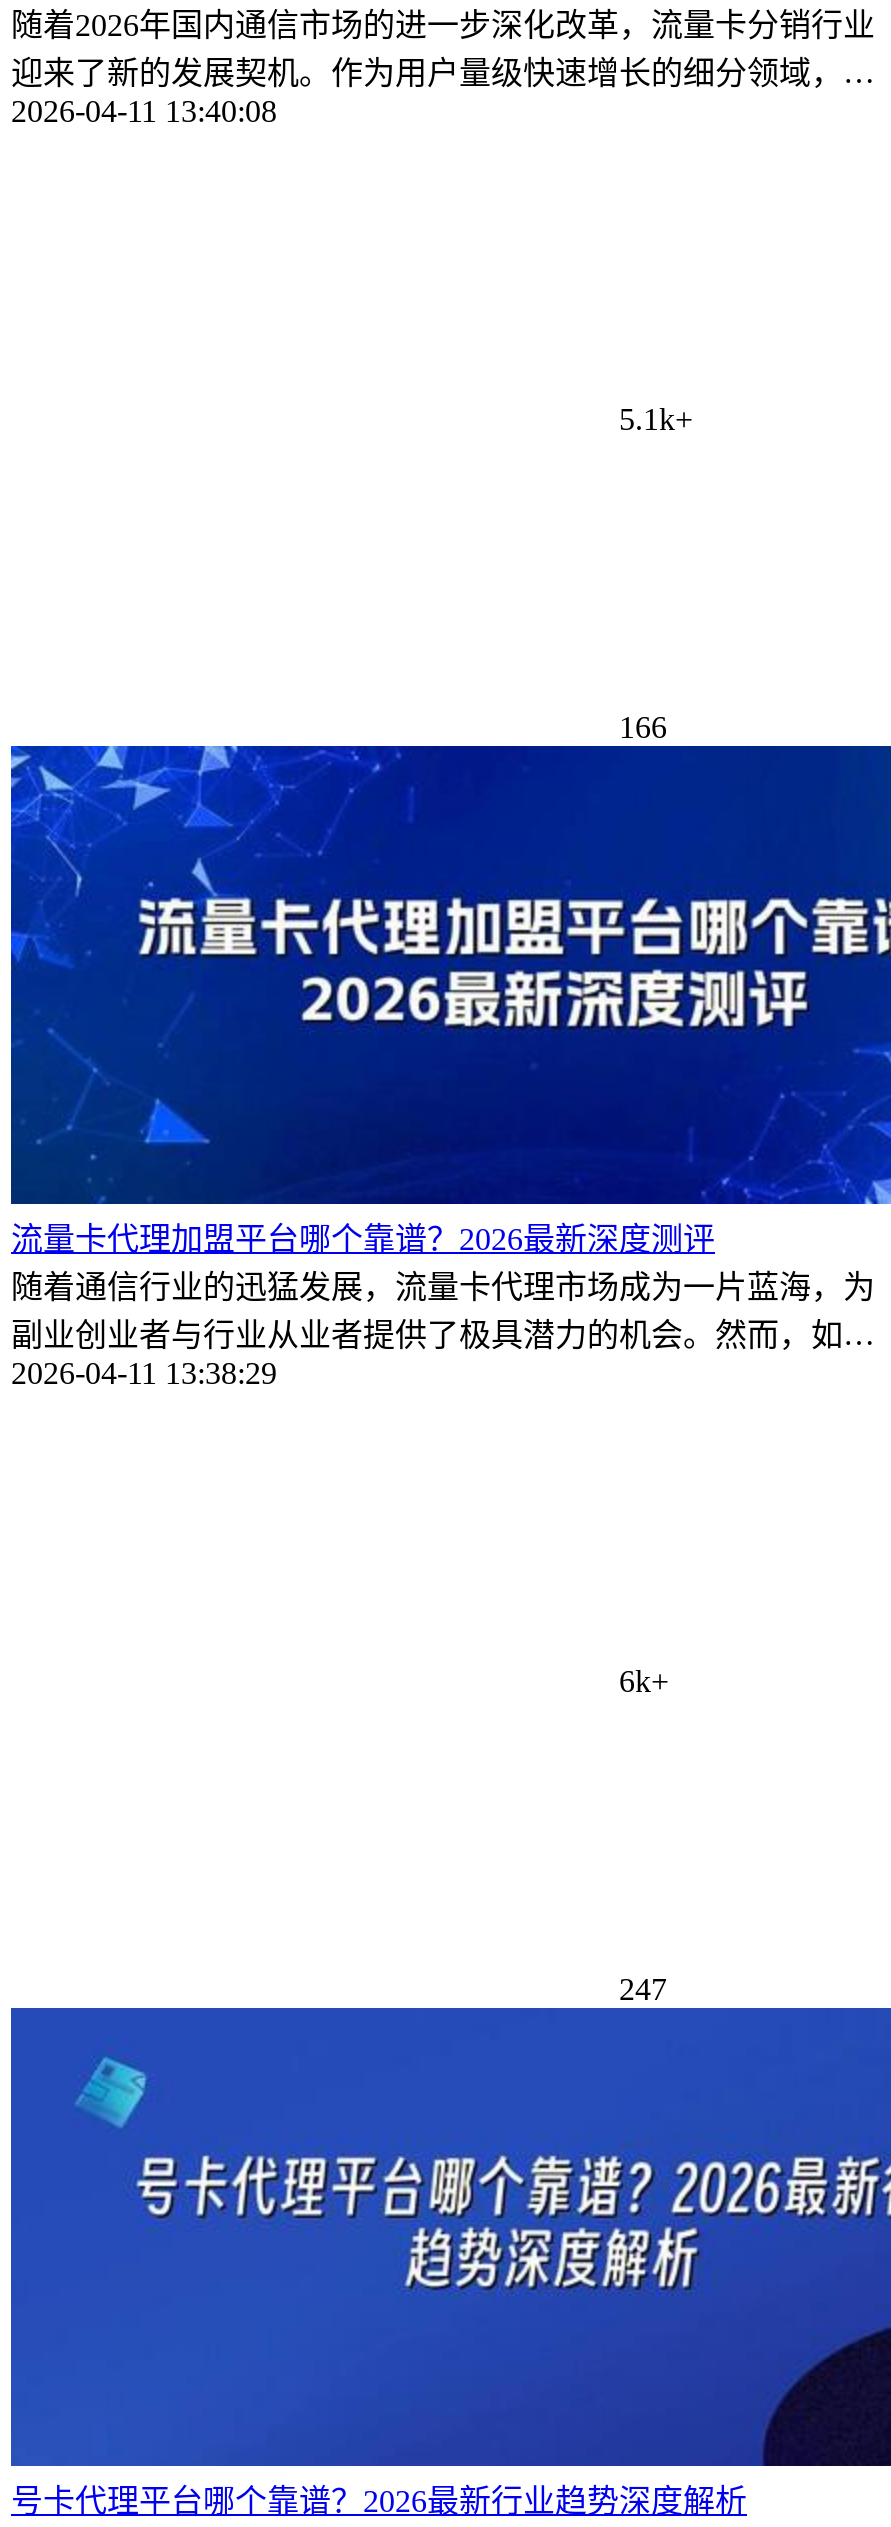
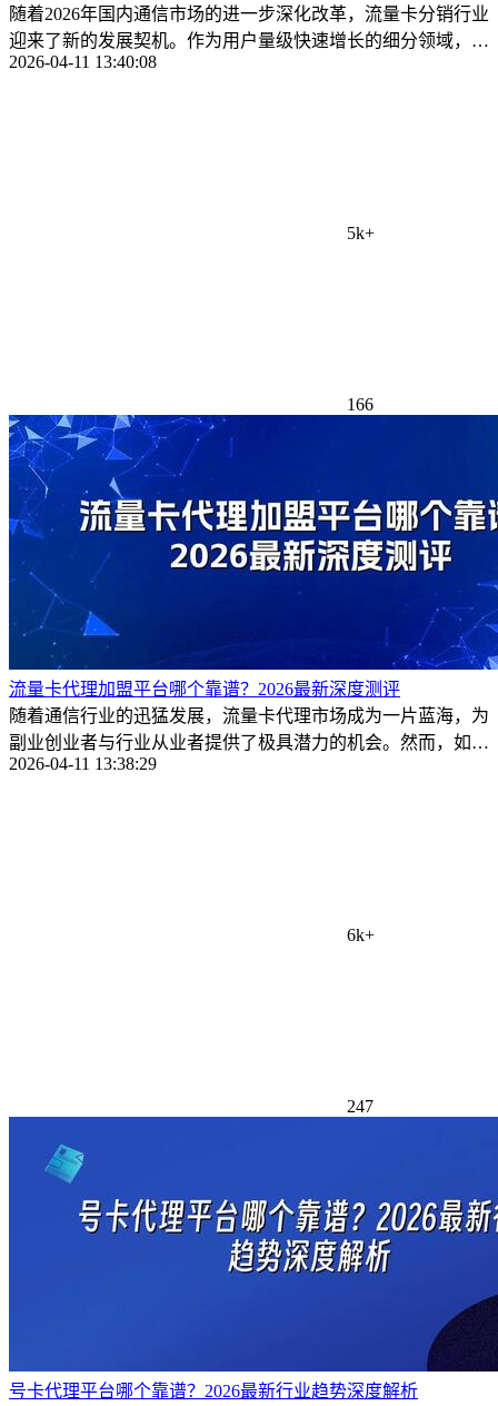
- 5.1k+
+ 5k+
